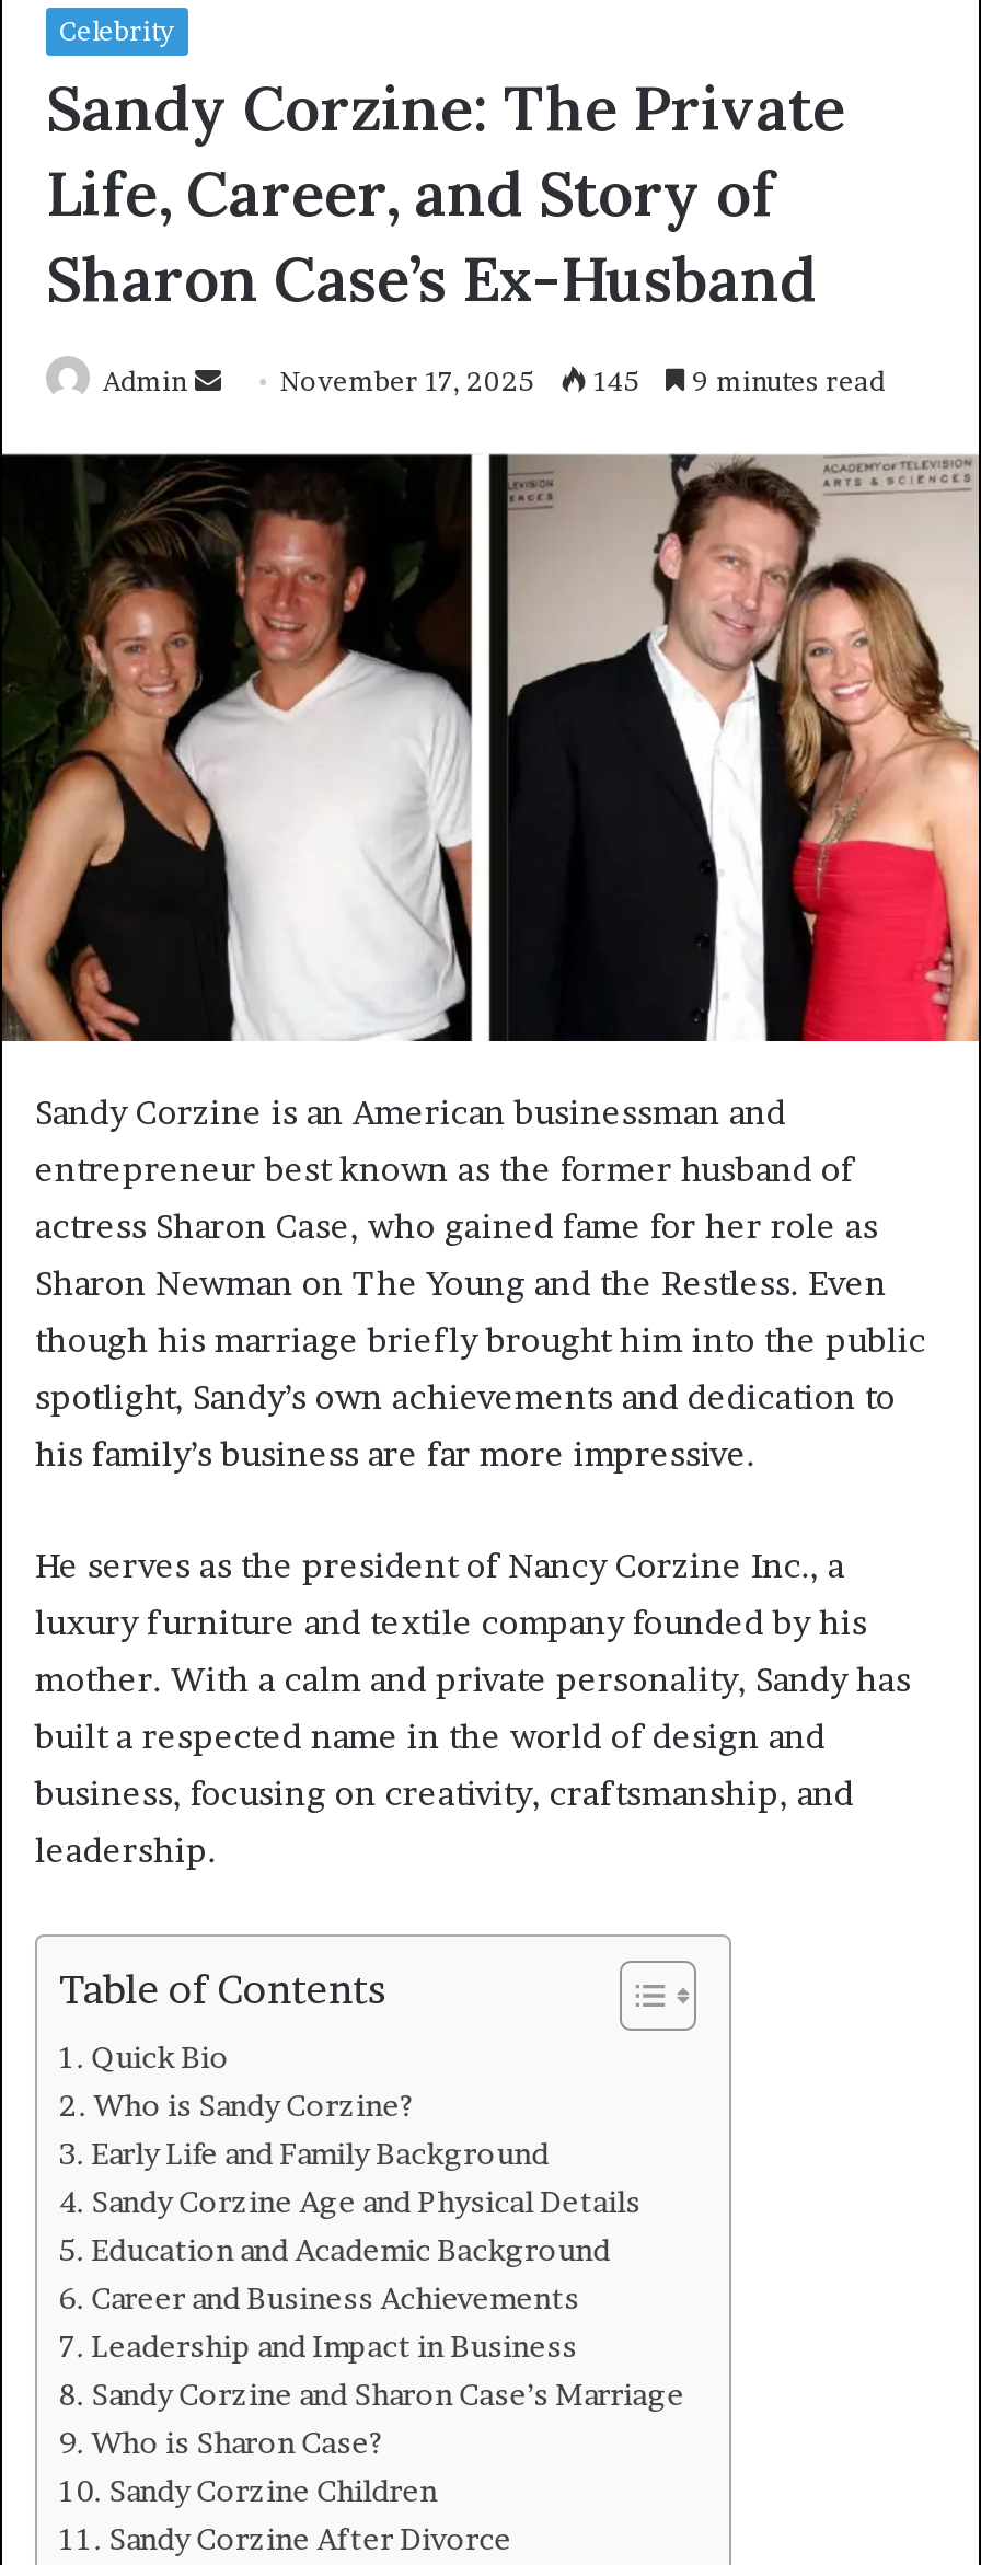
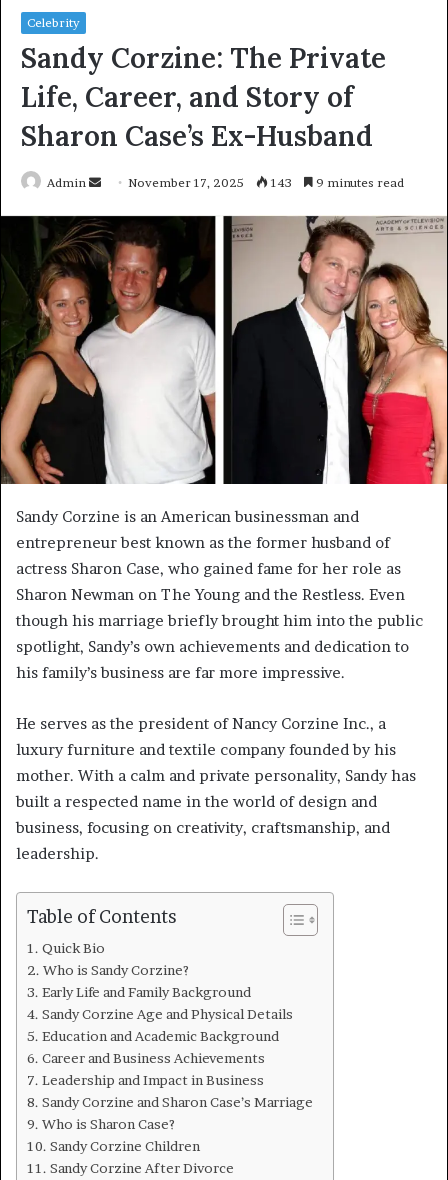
- 145
+ 143
